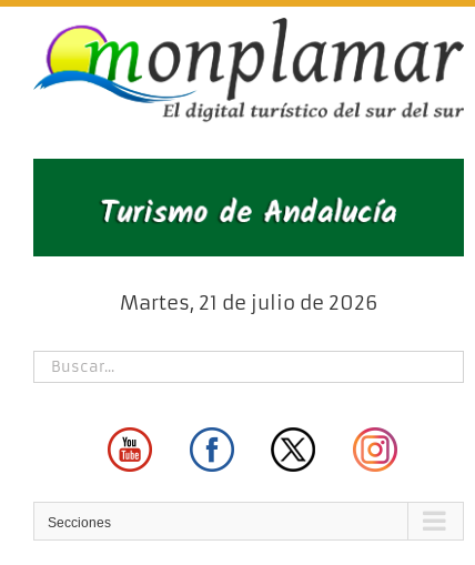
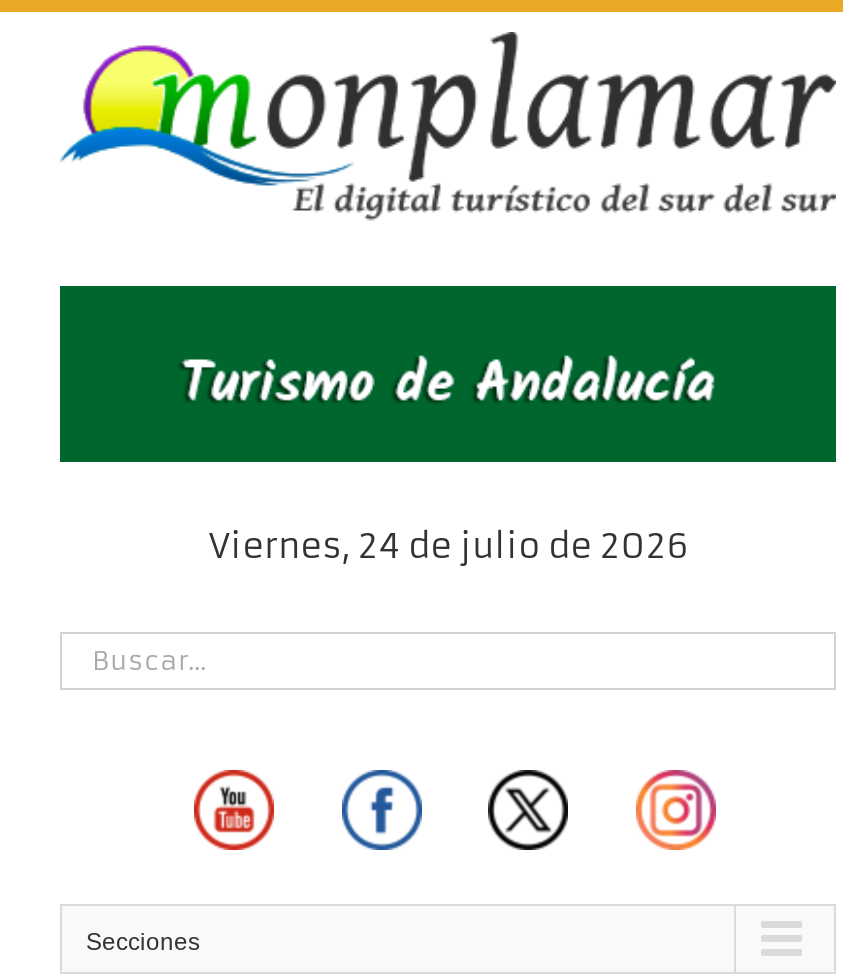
- Martes, 21 de julio de 2026
+ Viernes, 24 de julio de 2026
